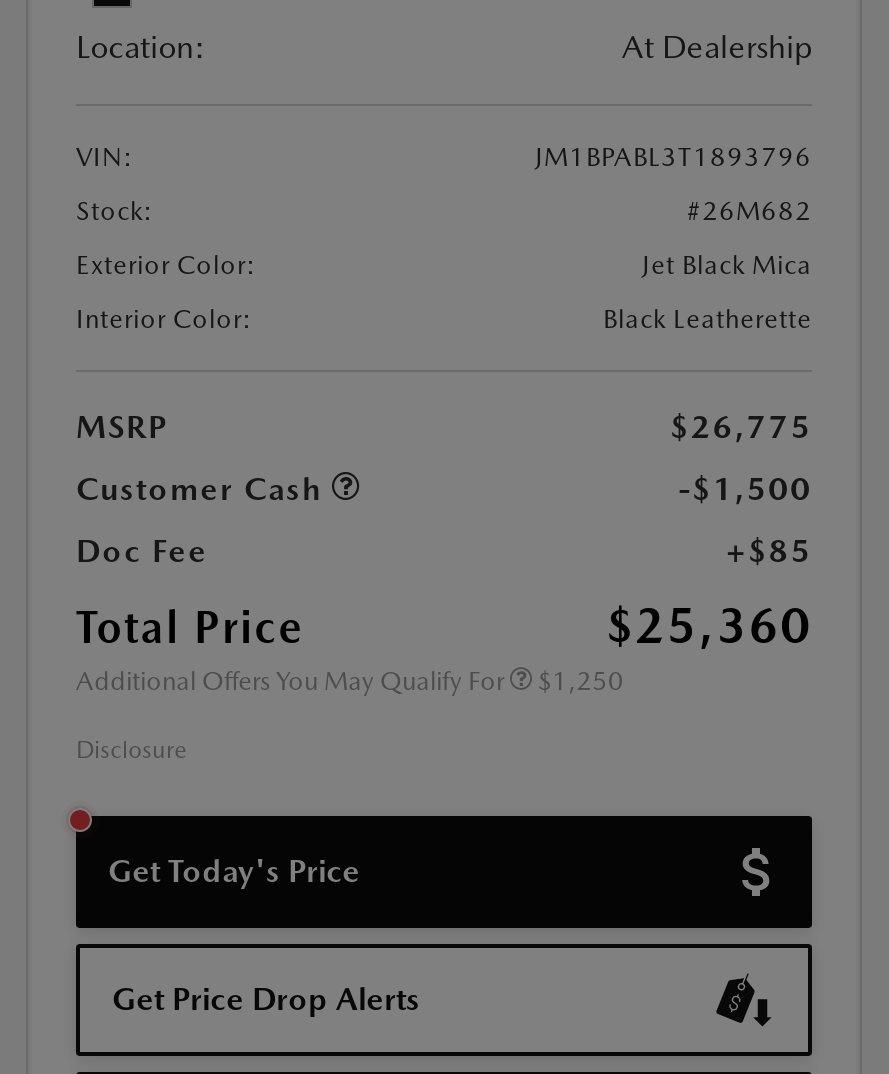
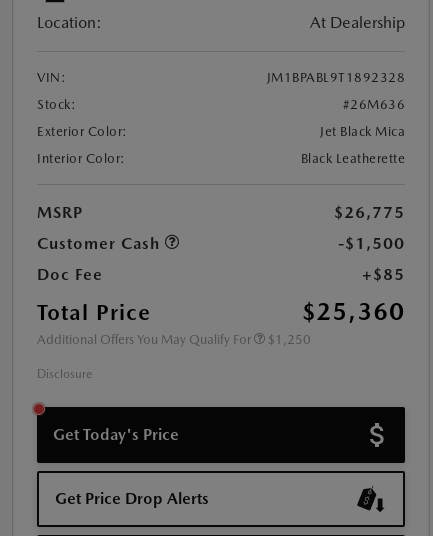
- JM1BPABL3T1893796
+ JM1BPABL9T1892328

- #26M682
+ #26M636
